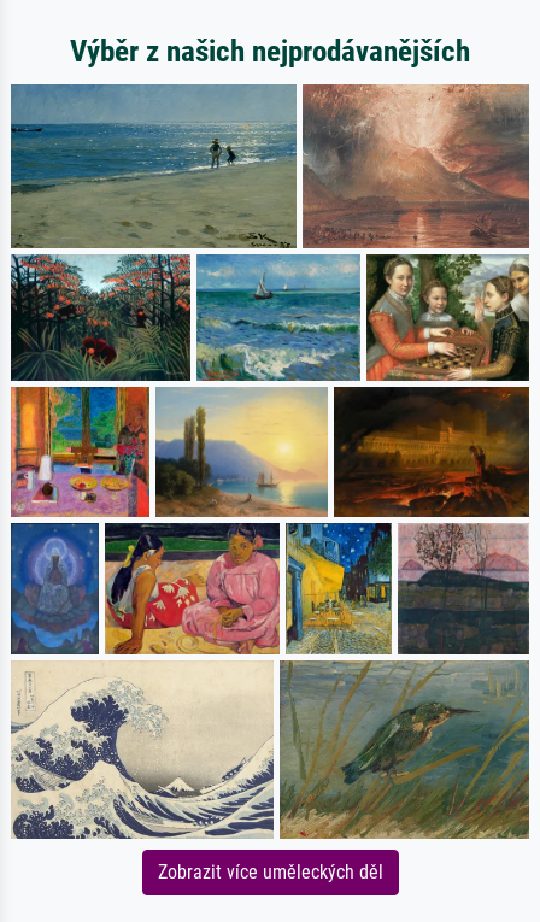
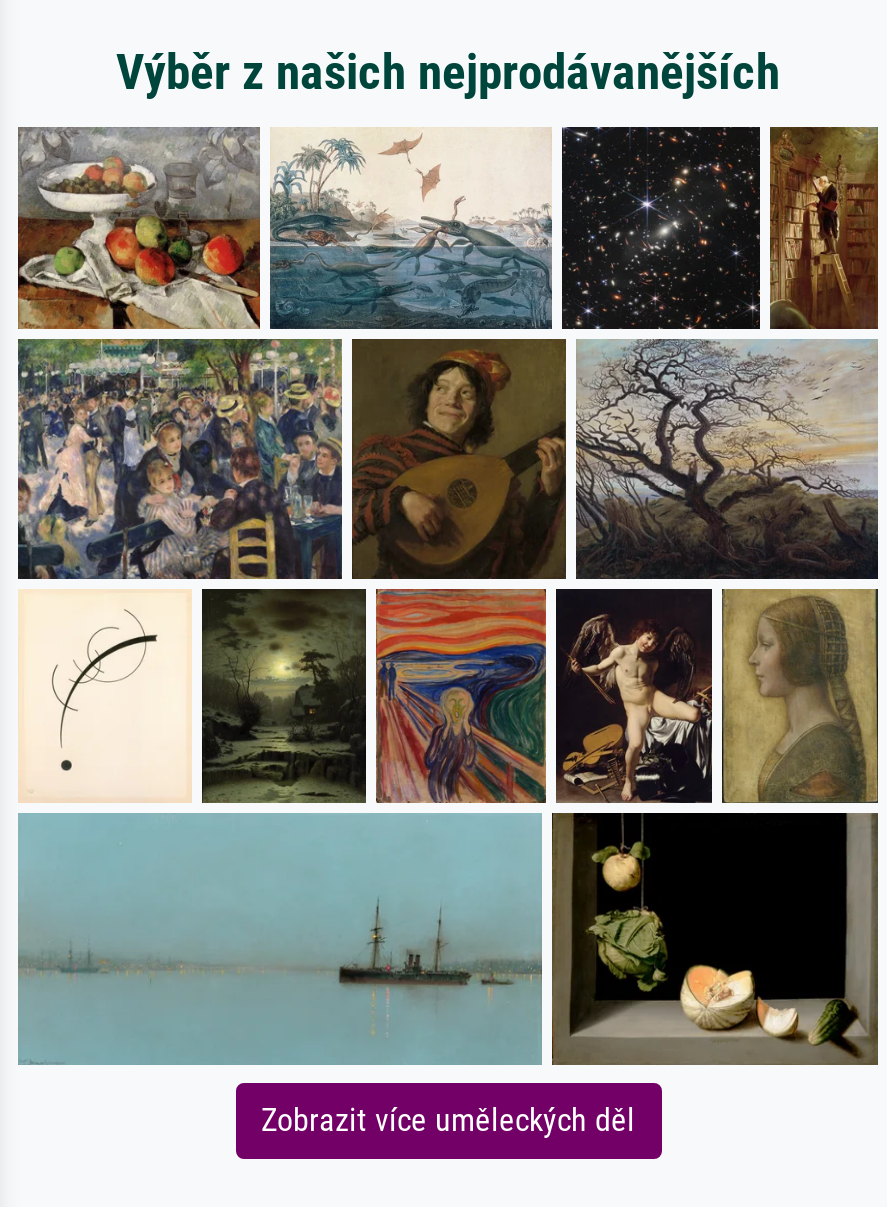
- [image]
+ [image]
